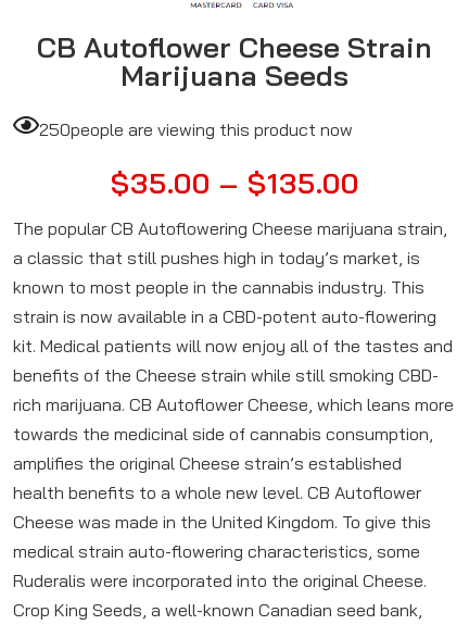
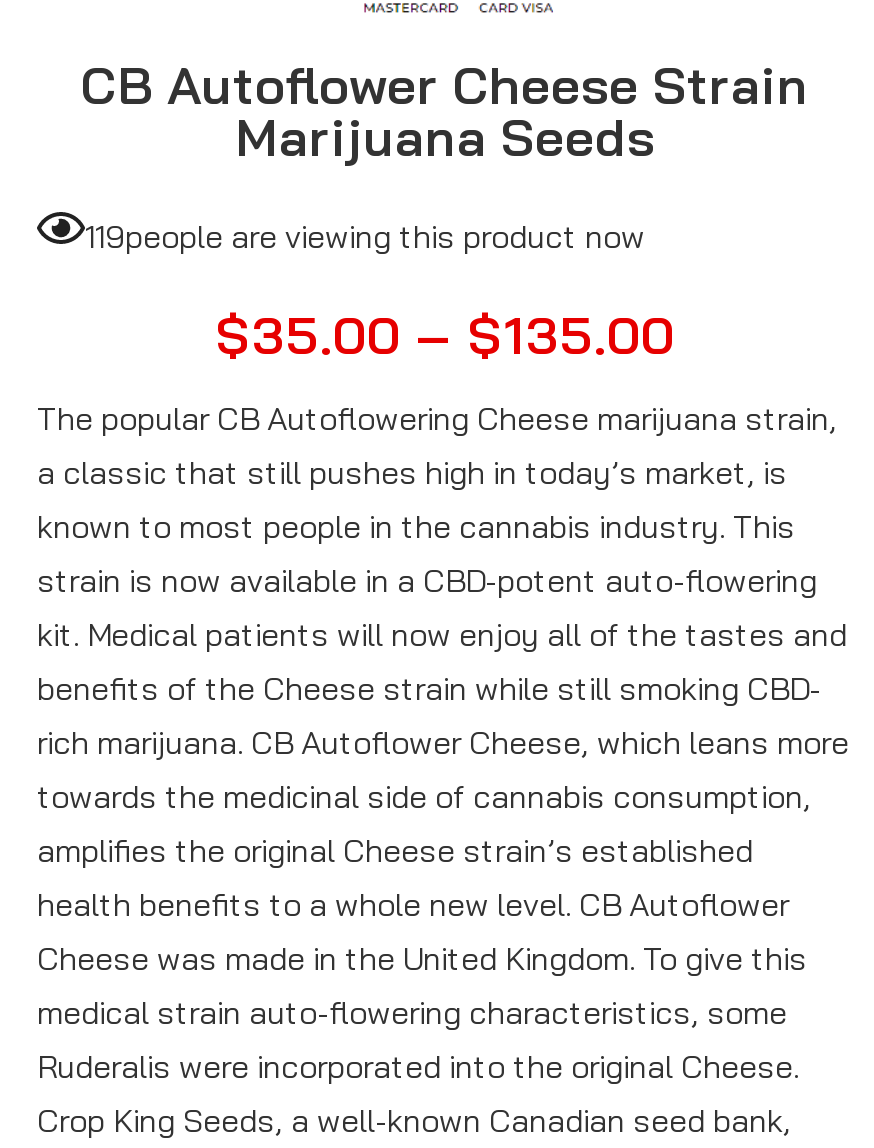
- 250people are viewing this product now
+ 119people are viewing this product now
